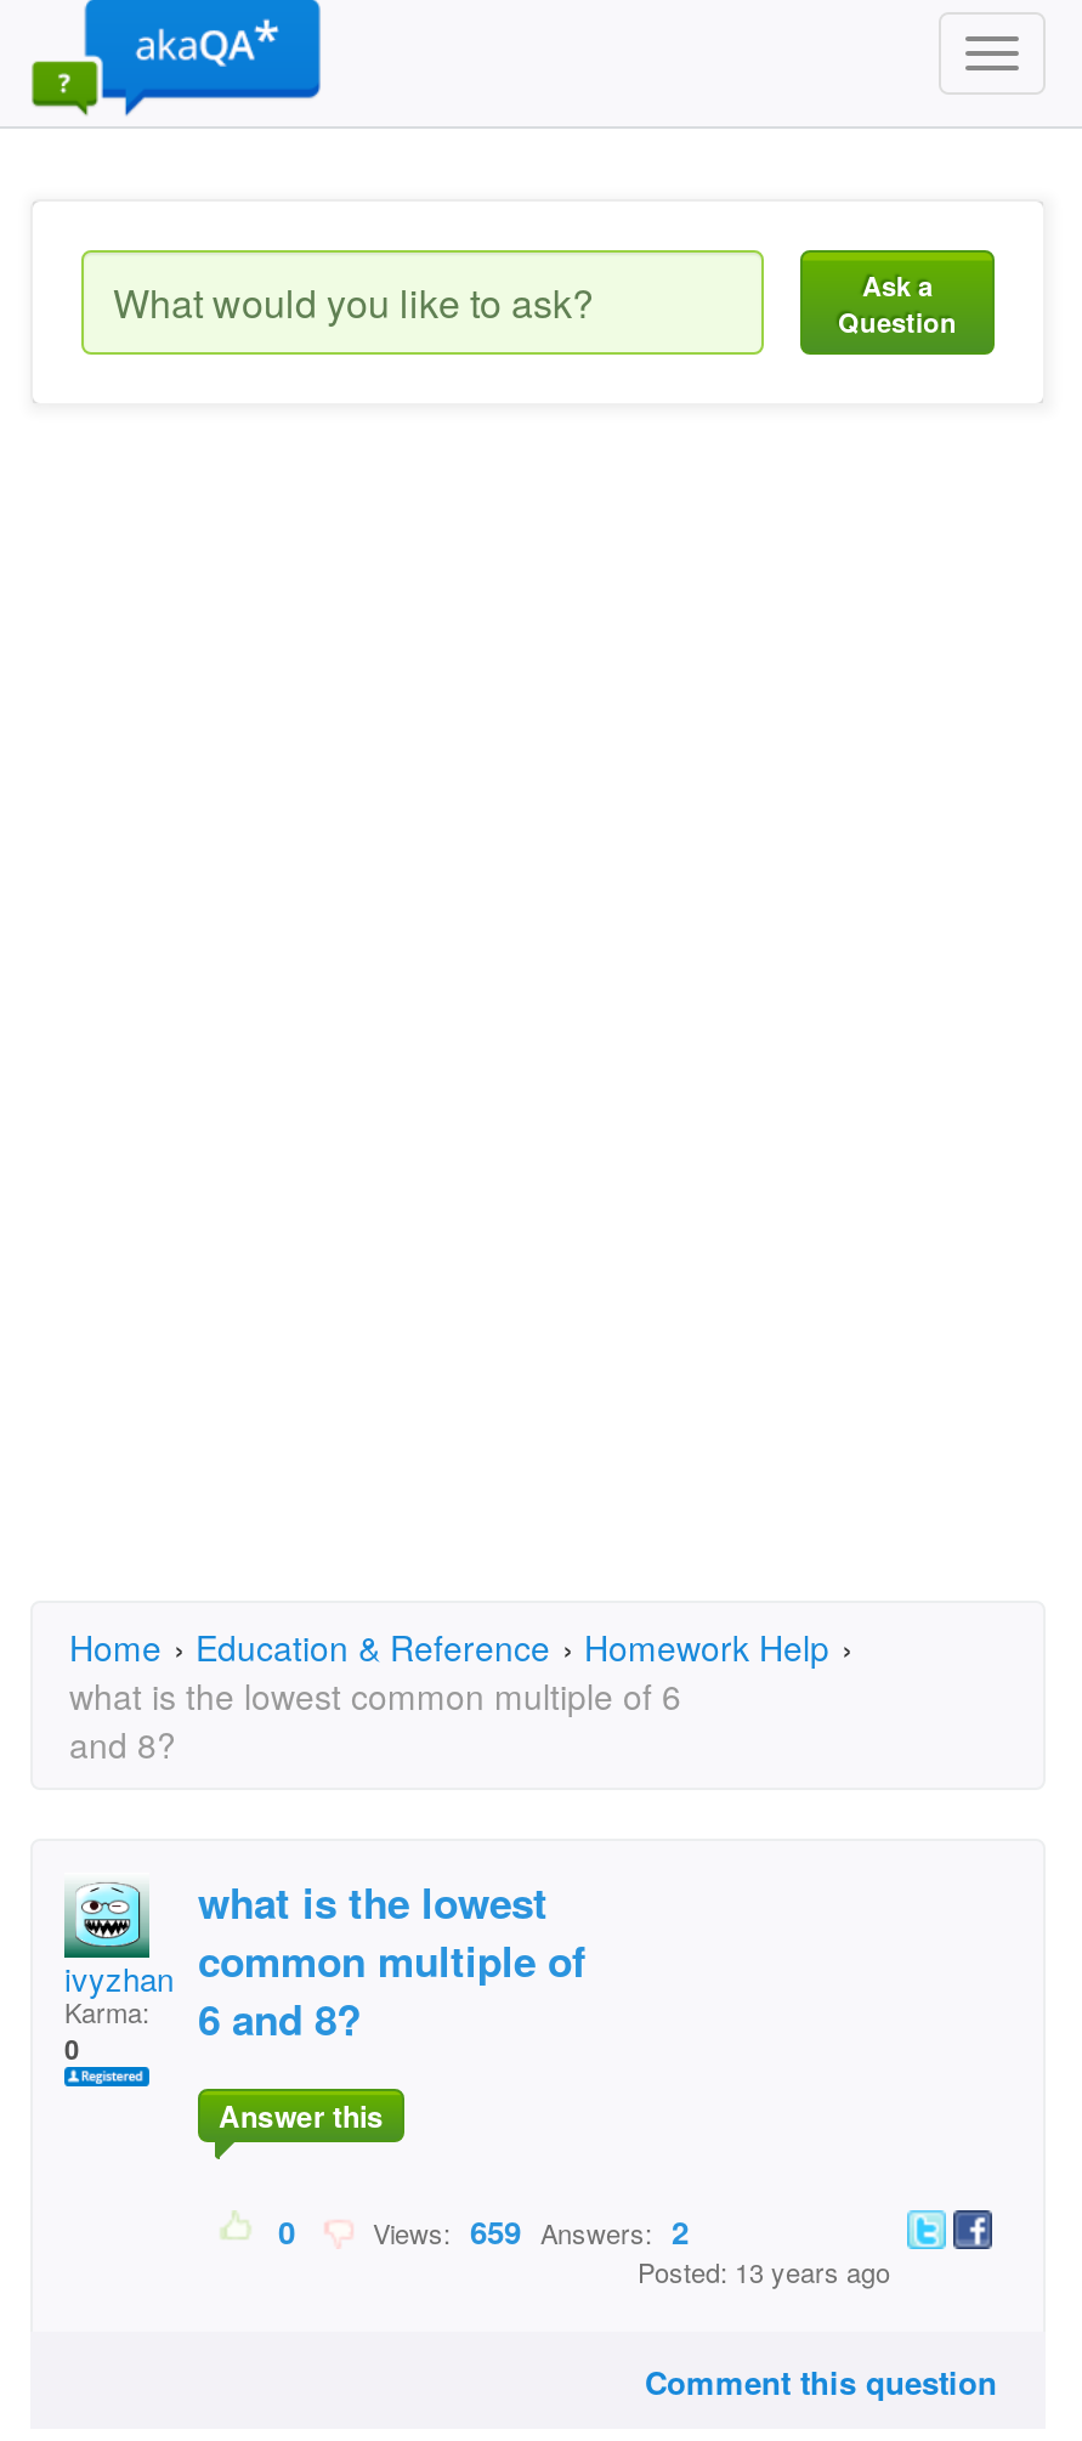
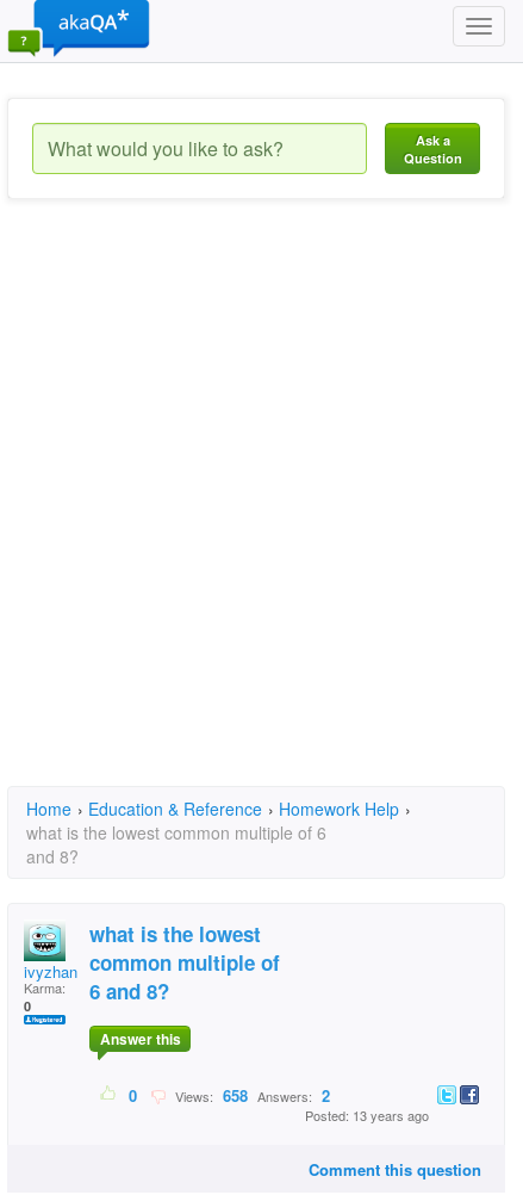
- Views: 659 Answers: 2
+ Views: 658 Answers: 2
